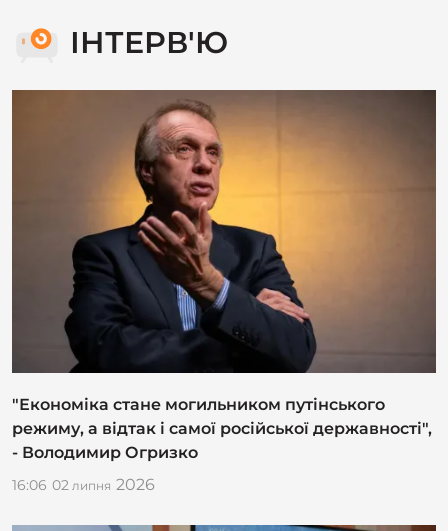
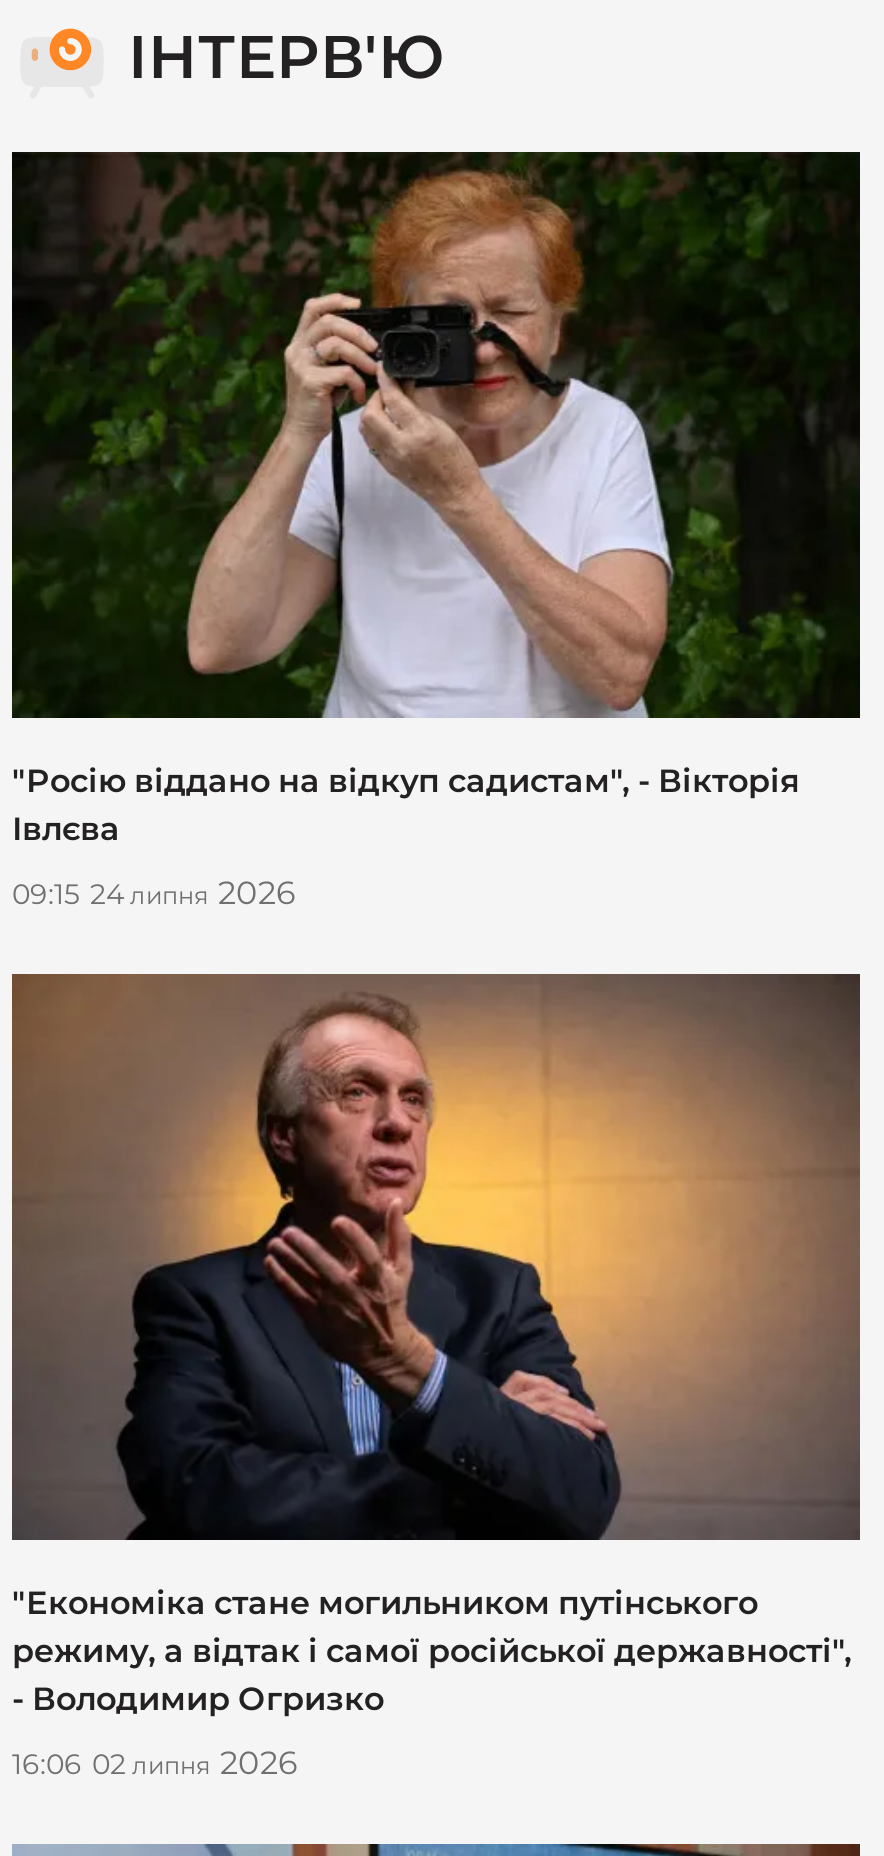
+ [image]
+ "Росію віддано на відкуп садистам", - Вікторія
+ Івлєва
+ 09:15 24липня 2026
